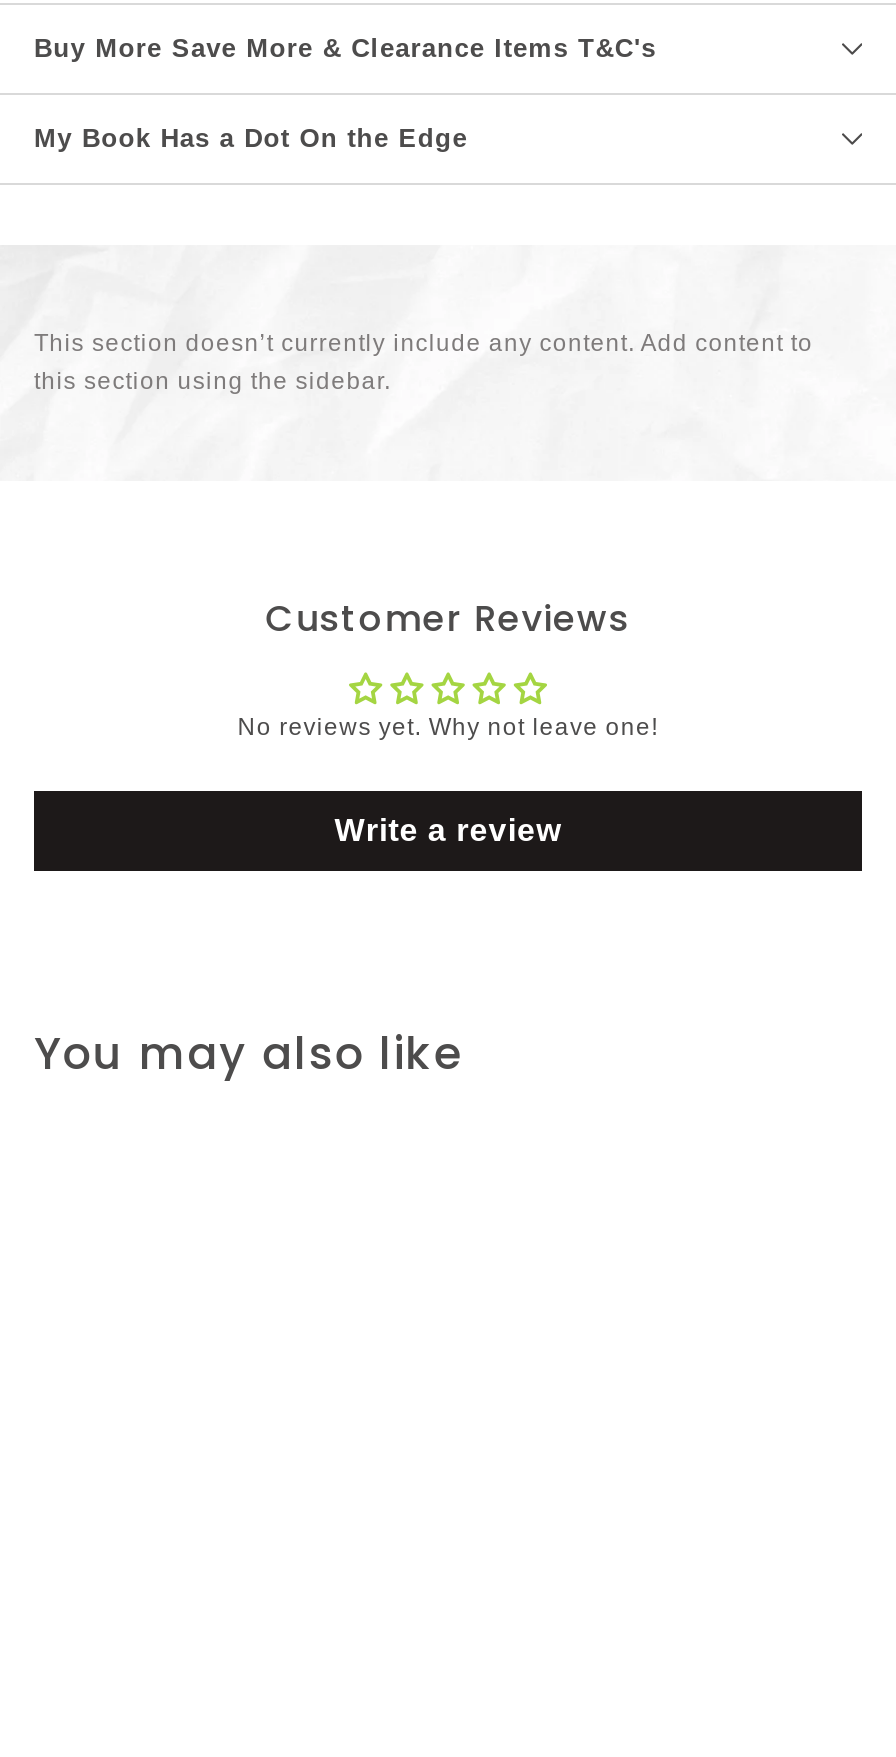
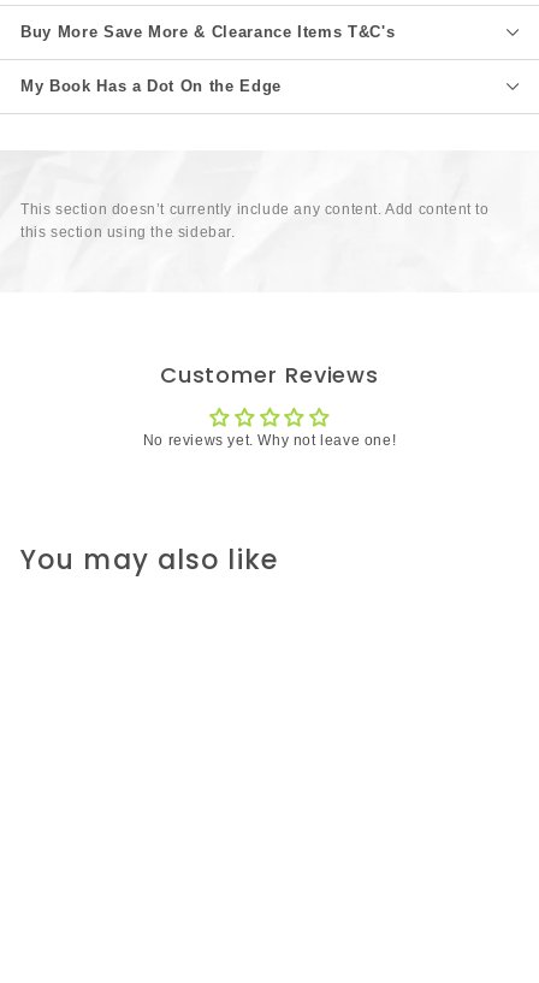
- Write a review
